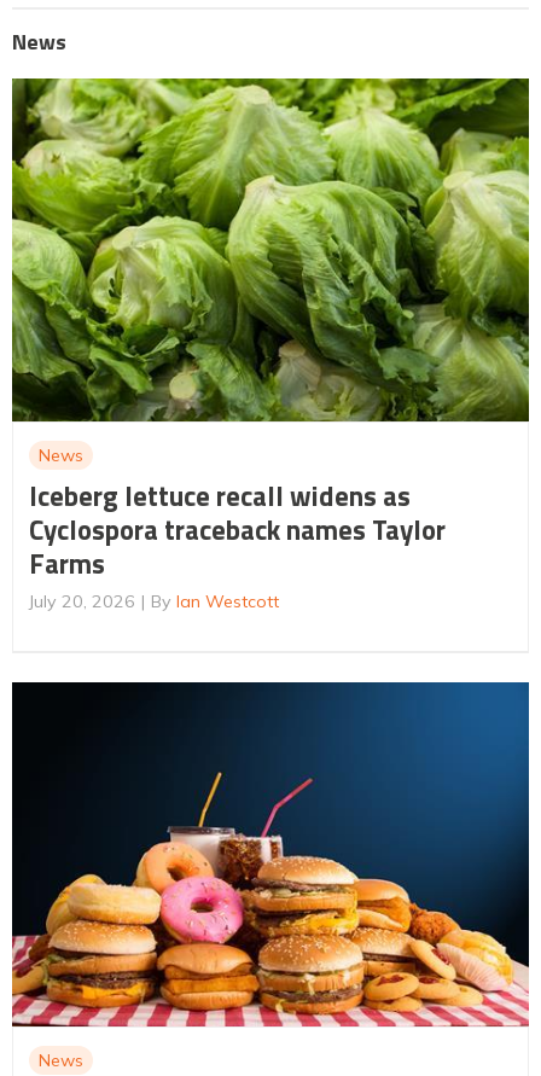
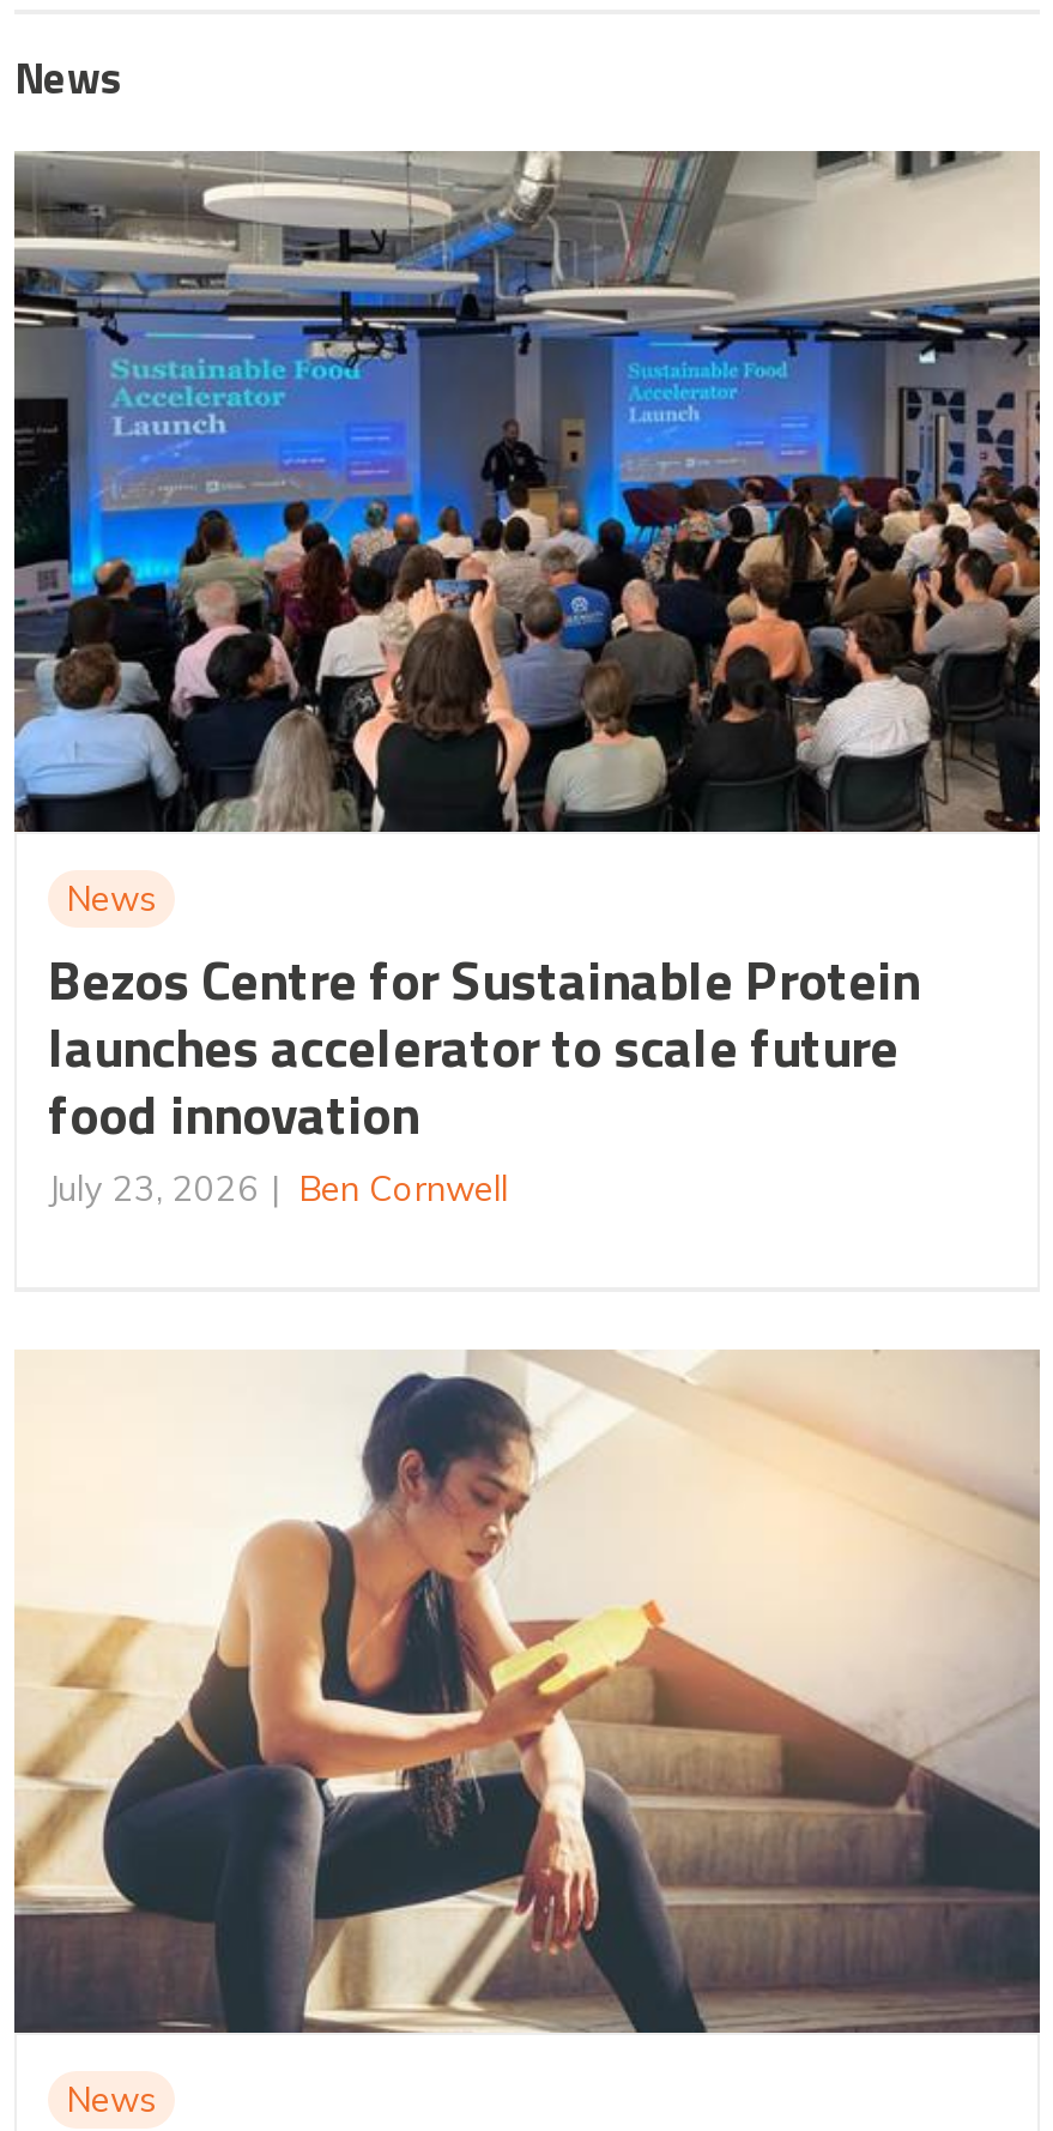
- [image]
+ [image]

- Iceberg lettuce recall widens as
- Cyclospora traceback names Taylor
- Farms
- July 20, 2026
- By Ian Westcott
+ Bezos Centre for Sustainable Protein
+ launches accelerator to scale future
+ food innovation
+ July 23, 2026
+ Ben Cornwell

- [image]
+ [image]
